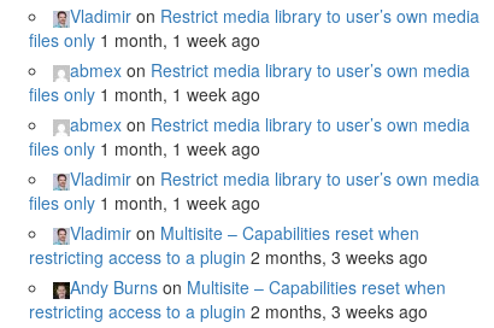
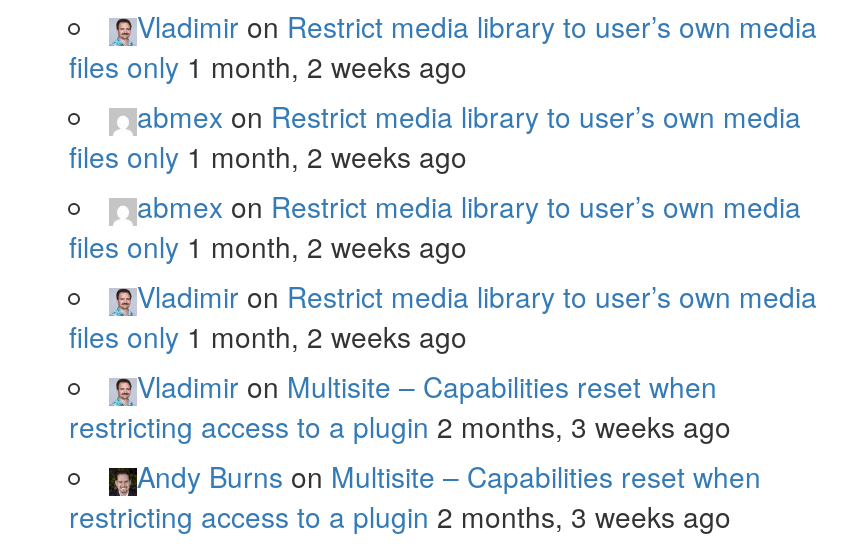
- files only 1 month, 1 week ago
+ files only 1 month, 2 weeks ago

- files only 1 month, 1 week ago
+ files only 1 month, 2 weeks ago

- files only 1 month, 1 week ago
+ files only 1 month, 2 weeks ago

- files only 1 month, 1 week ago
+ files only 1 month, 2 weeks ago
